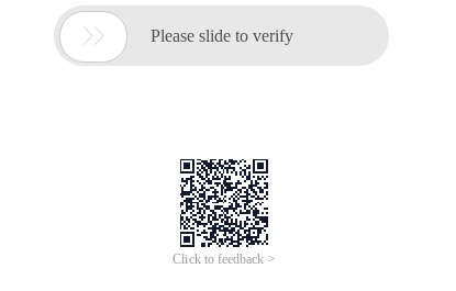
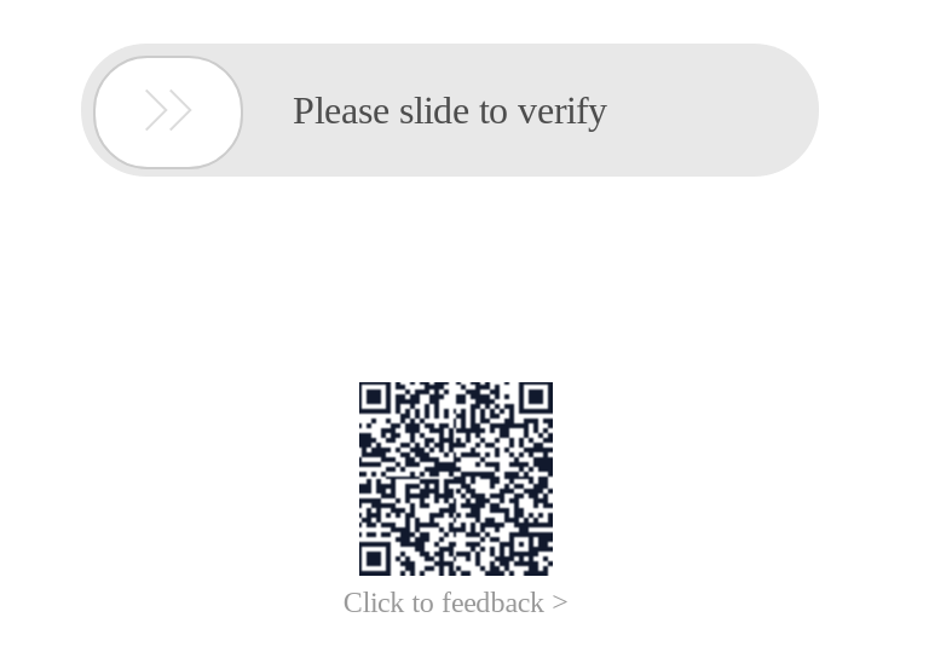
- [image]
+ [image]
